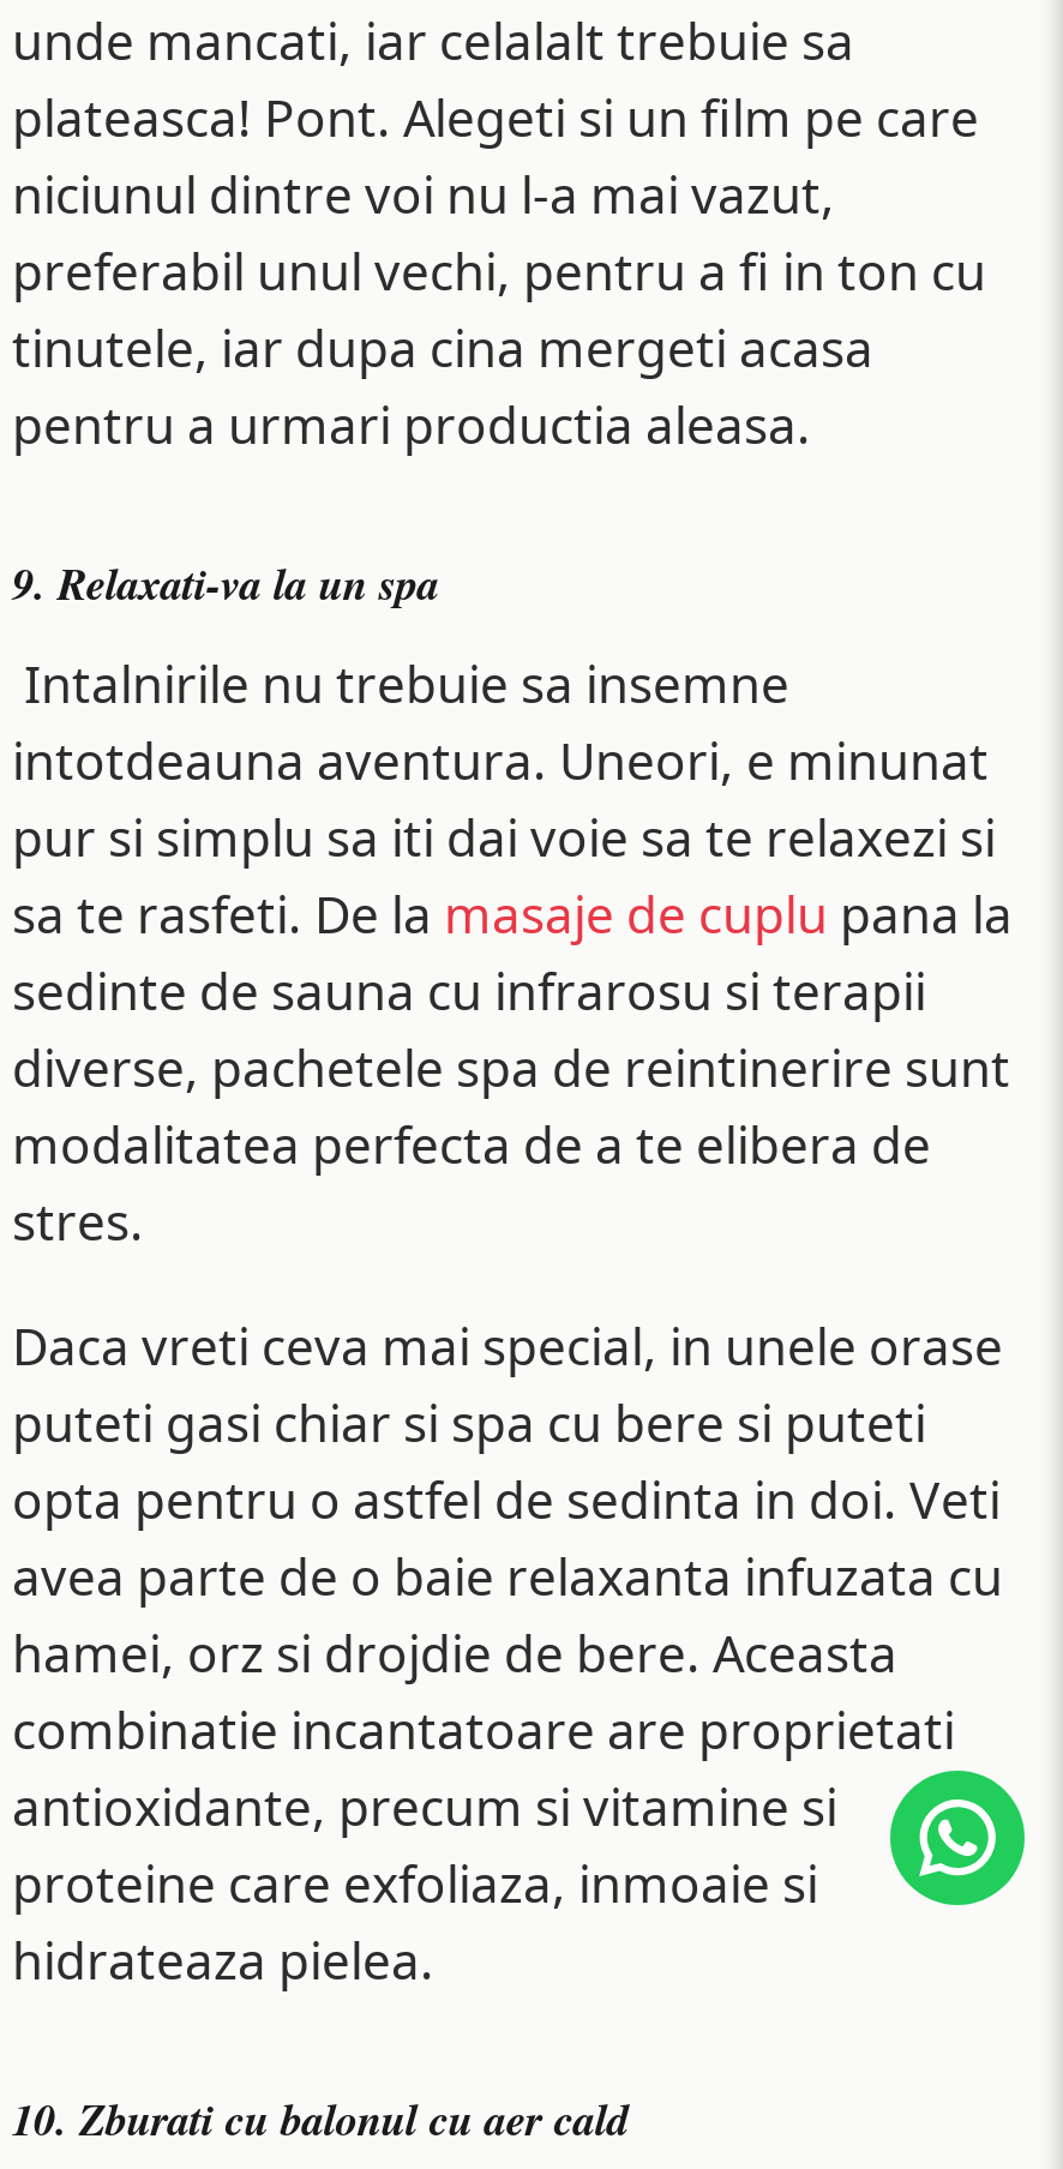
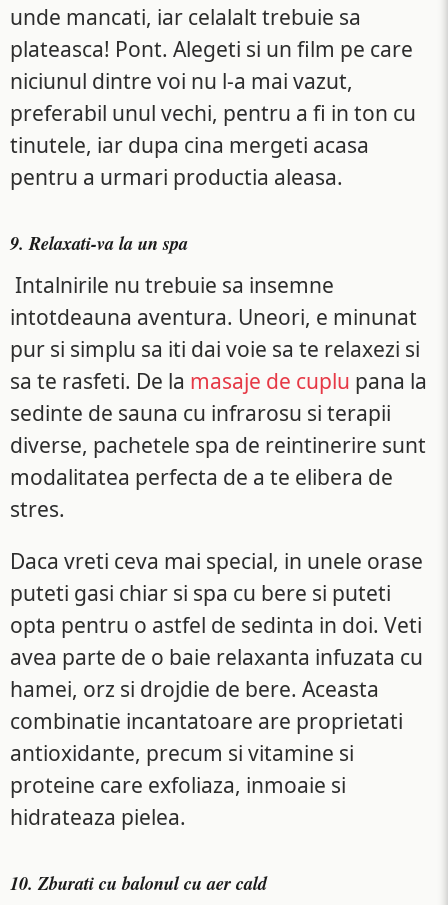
- [image]
